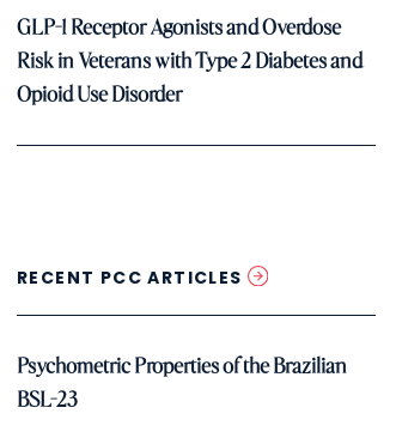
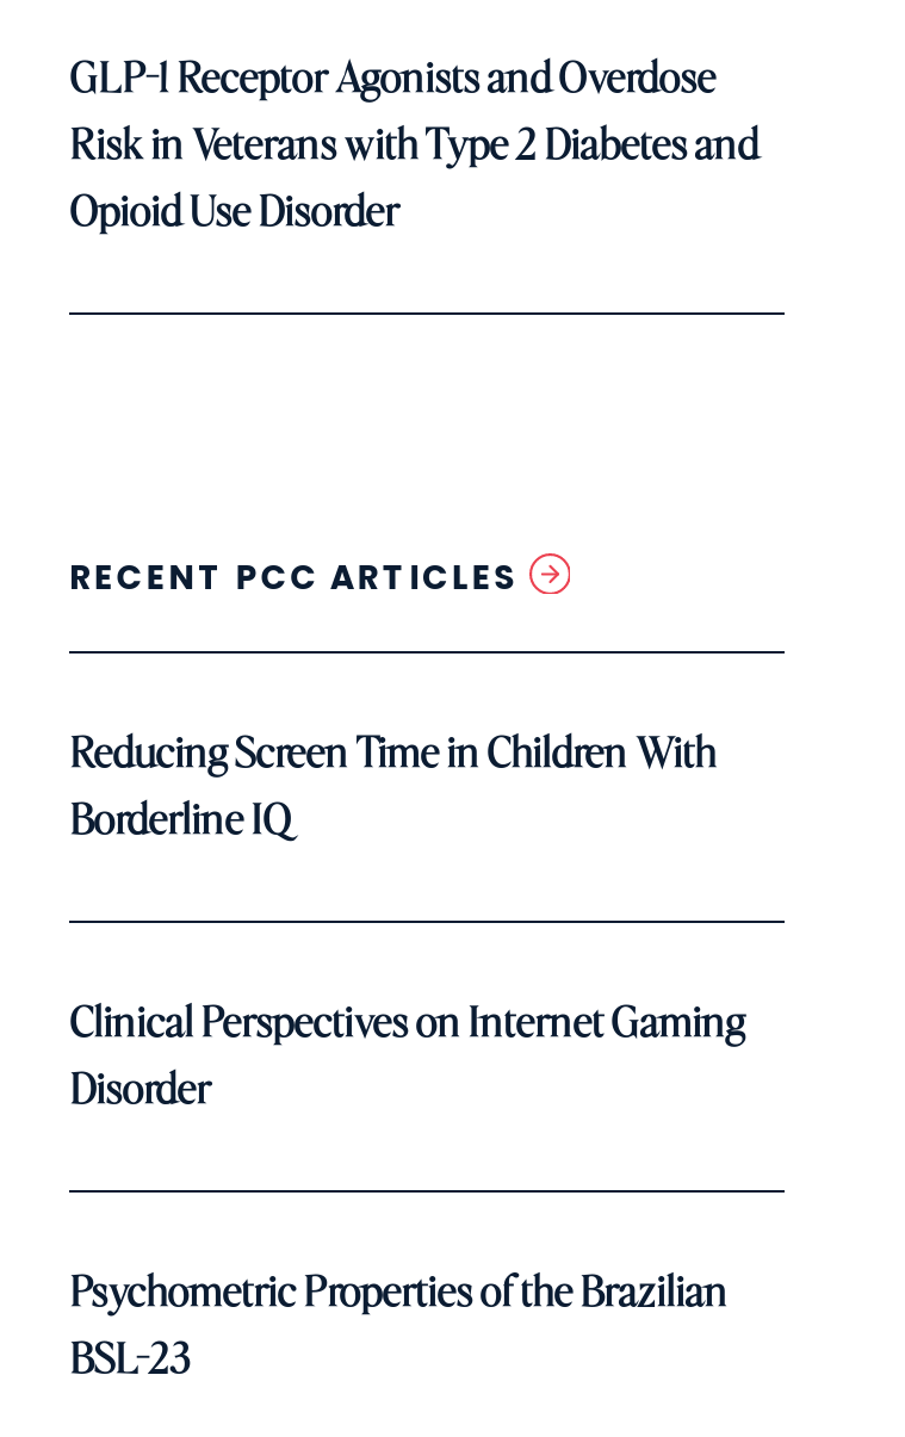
+ Reducing Screen Time in Children With
+ Borderline IQ

+ Clinical Perspectives on Internet Gaming
+ Disorder
